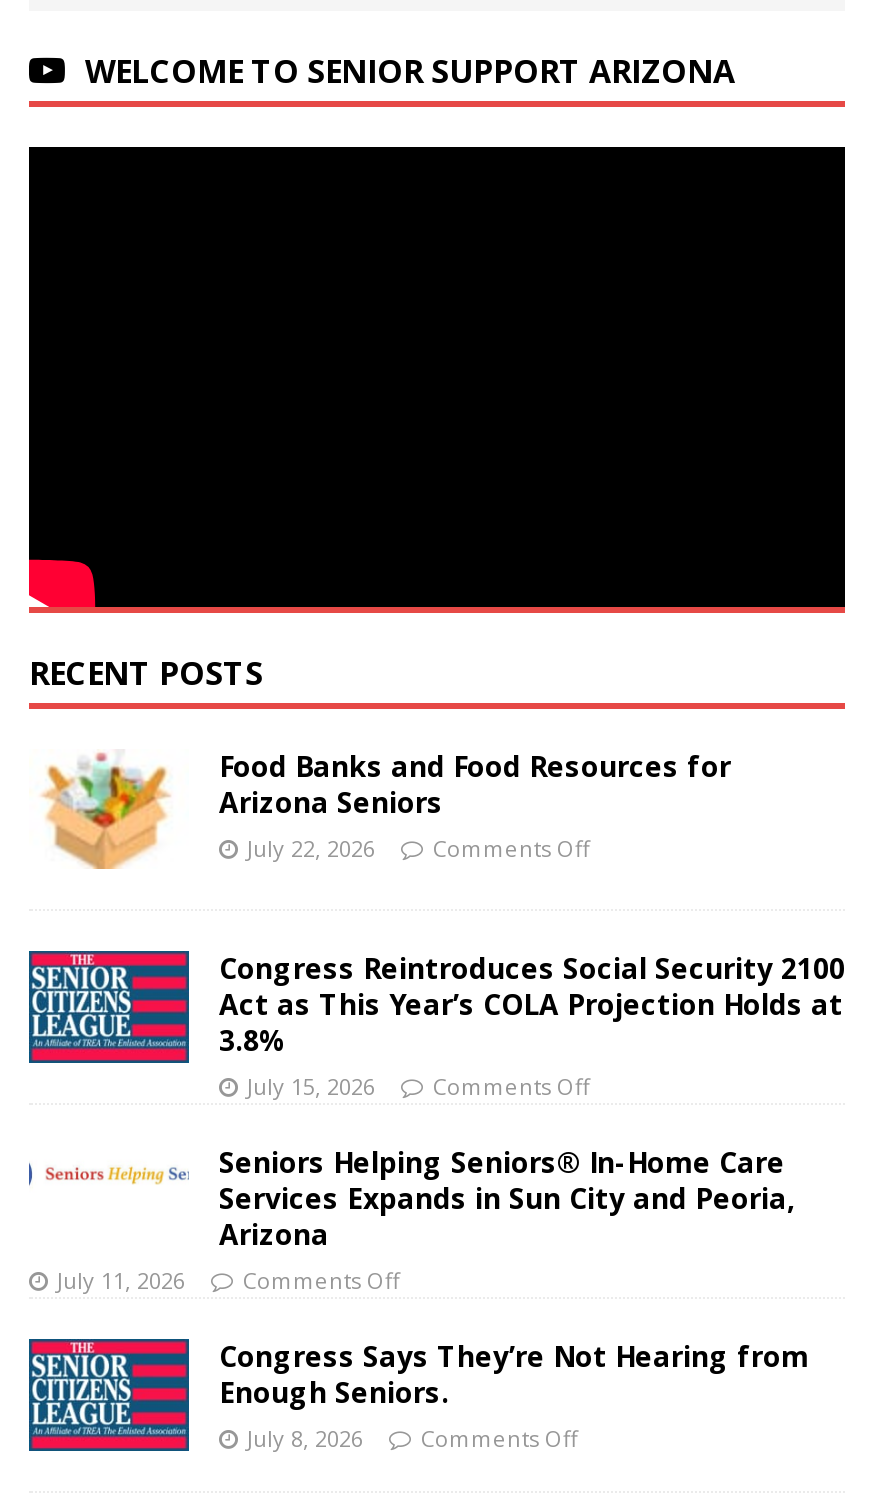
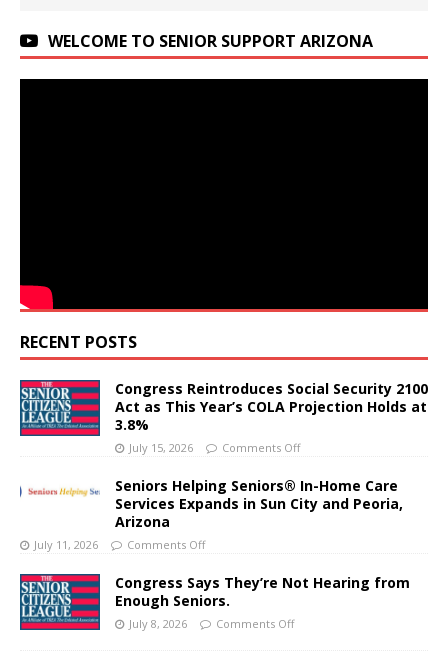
- [image]
- Food Banks and Food Resources for
- Arizona Seniors
- July 22, 2026
- Comments Off
